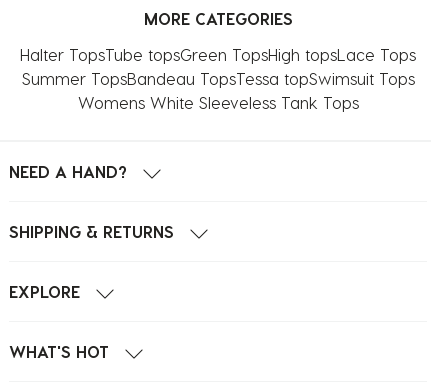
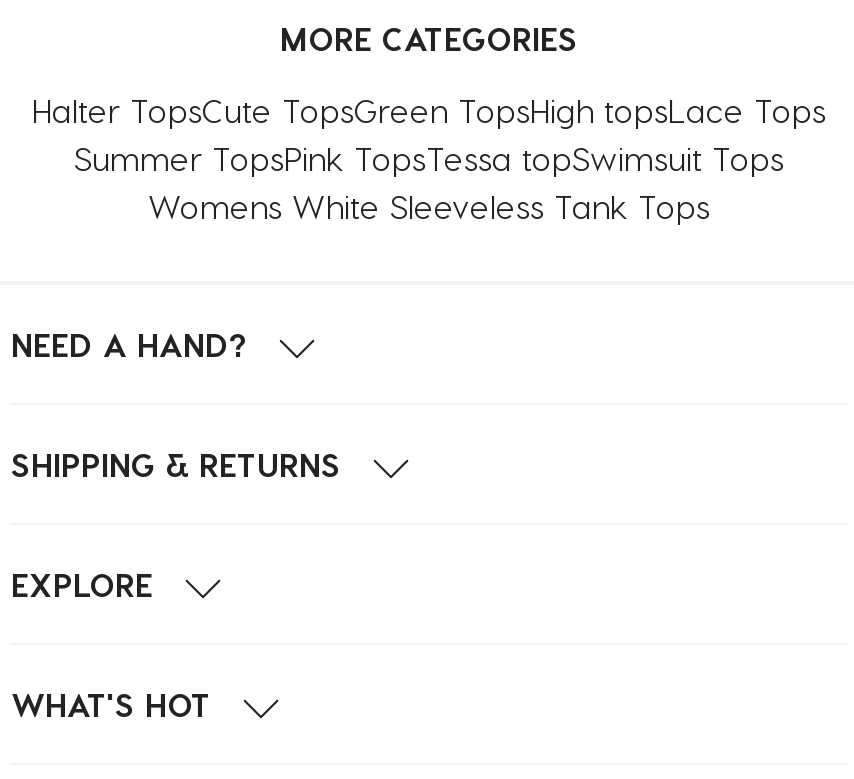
- Halter TopsTube topsGreen TopsHigh tops Lace Tops
+ Halter TopsCute TopsGreen TopsHigh tops Lace Tops

- Summer TopsBandeau TopsTessa topSwimsuit Tops
+ Summer TopsPink TopsTessa topSwimsuit Tops
